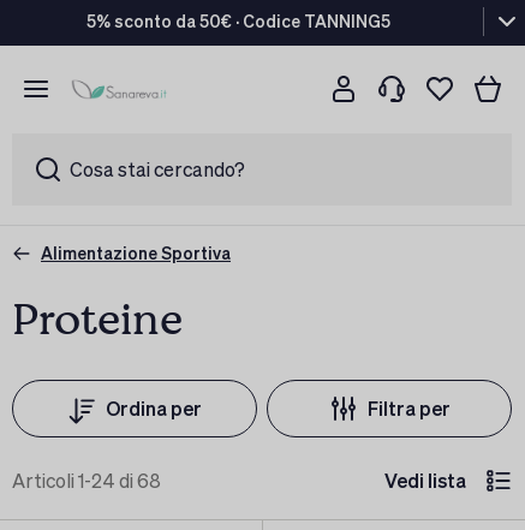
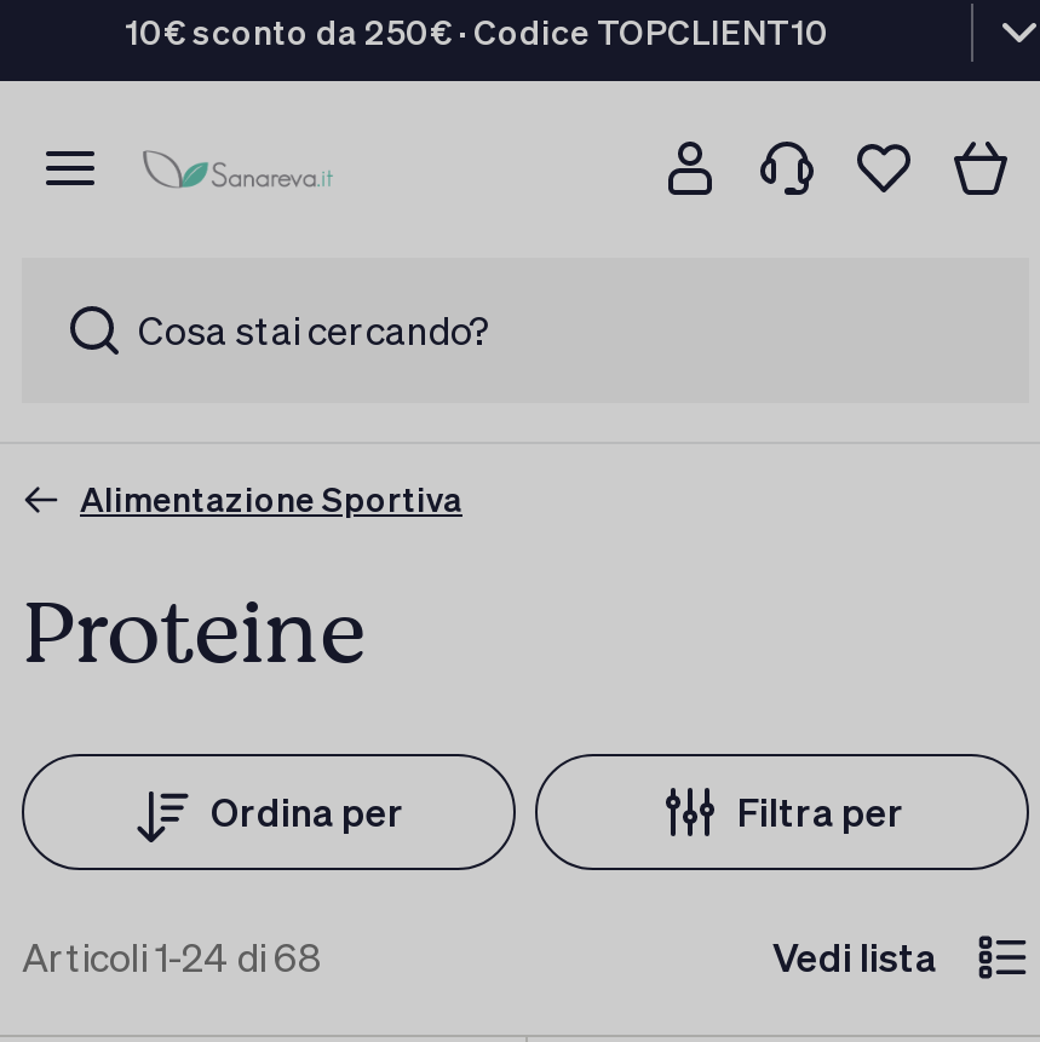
- 5% sconto da 50€ · Codice TANNING5
+ 10€ sconto da 250€ · Codice TOPCLIENT10
